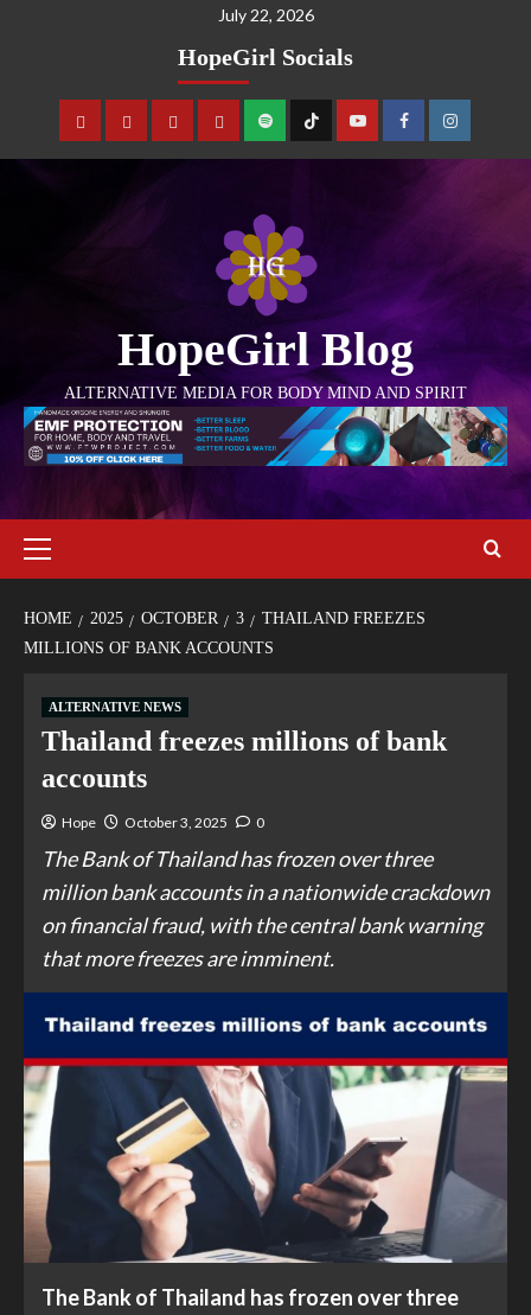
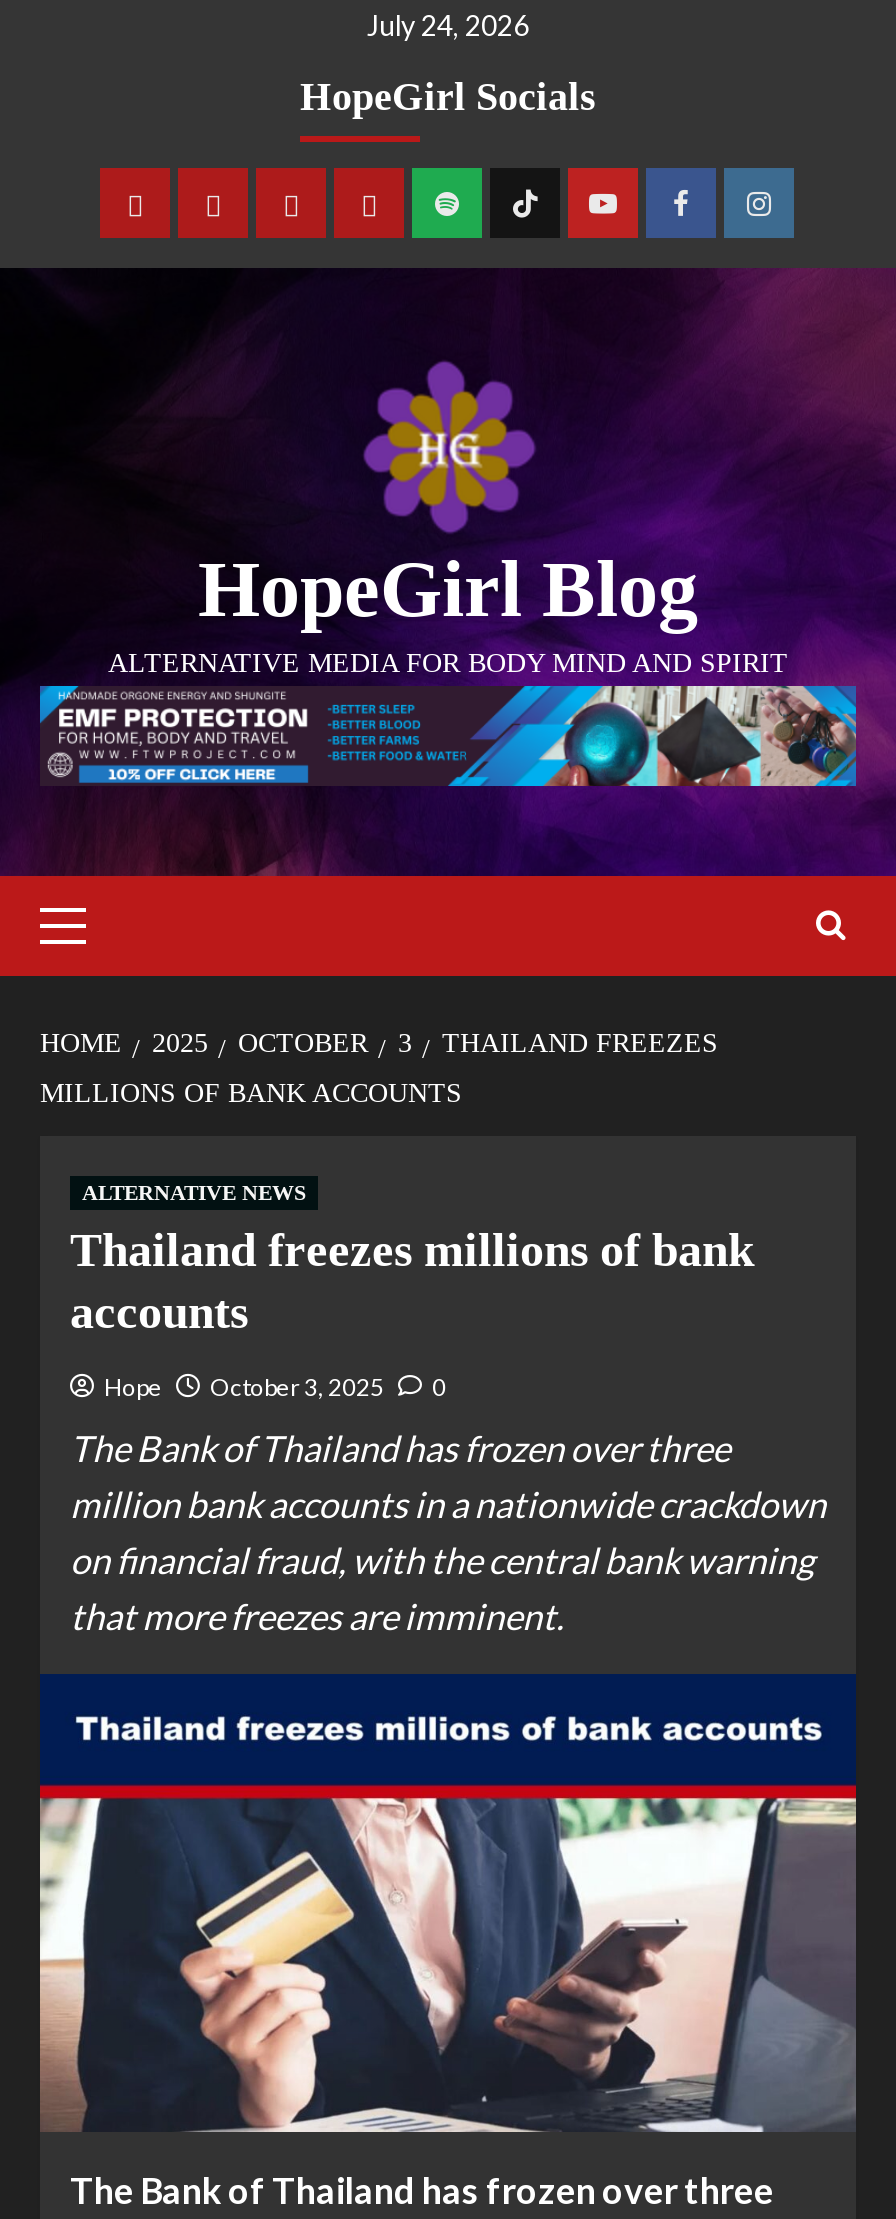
- July 22, 2026
+ July 24, 2026
